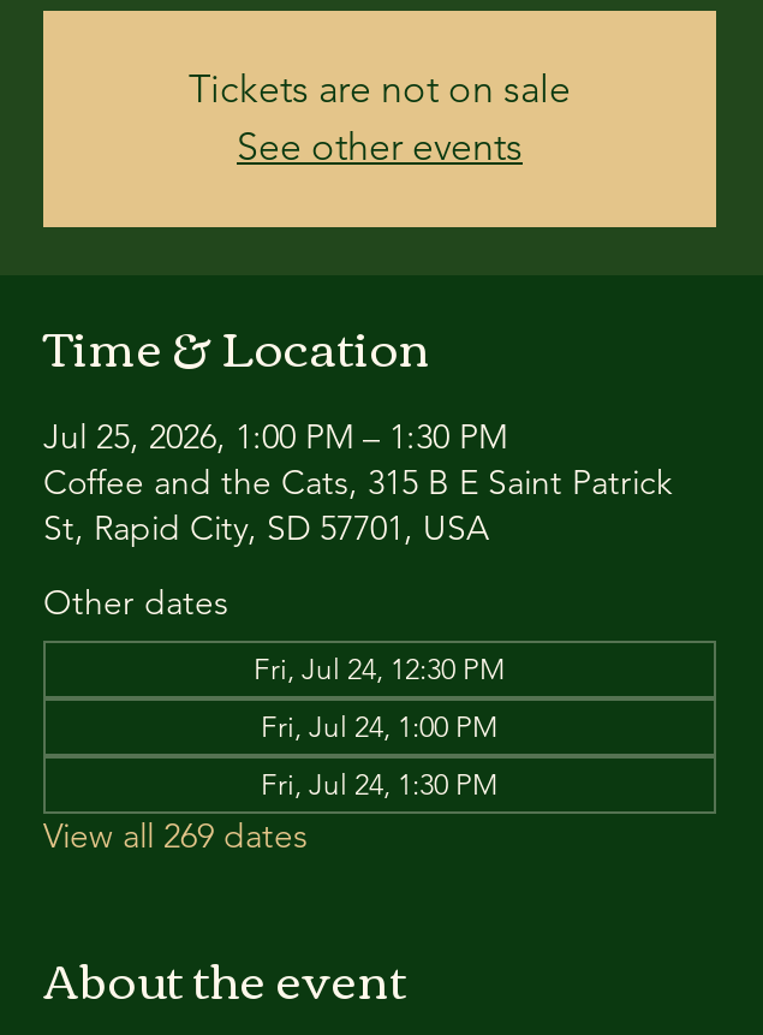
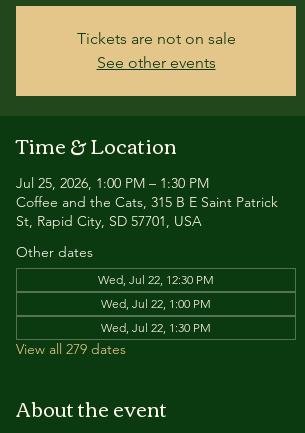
- Fri, Jul 24, 12:30 PM
+ Wed, Jul 22, 12:30 PM

- Fri, Jul 24, 1:00 PM
+ Wed, Jul 22, 1:00 PM

- Fri, Jul 24, 1:30 PM
+ Wed, Jul 22, 1:30 PM

- View all 269 dates
+ View all 279 dates
